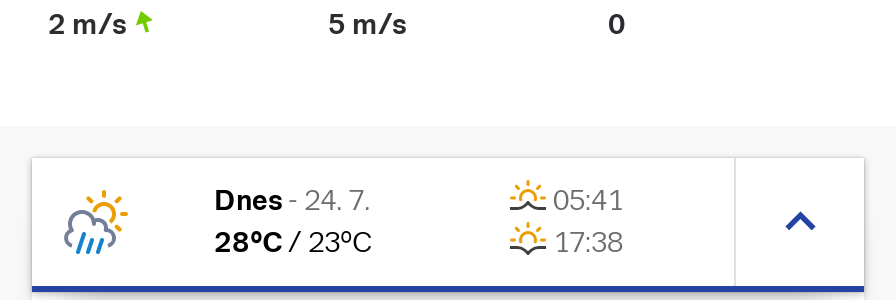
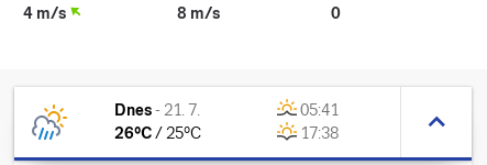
- 2 m/s
+ 4 m/s

- 5 m/s
+ 8 m/s

- Dnes - 24. 7.
+ Dnes - 21. 7.

- 28°C / 23°C
+ 26°C / 25°C
